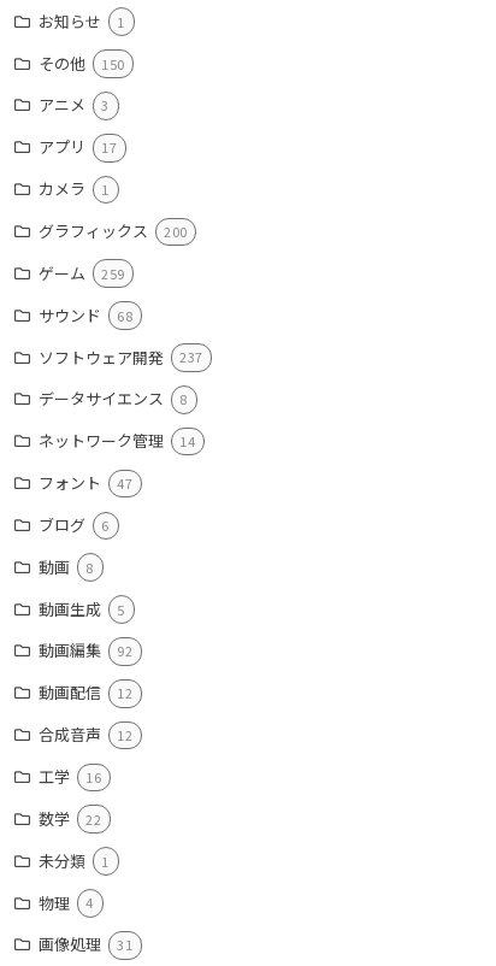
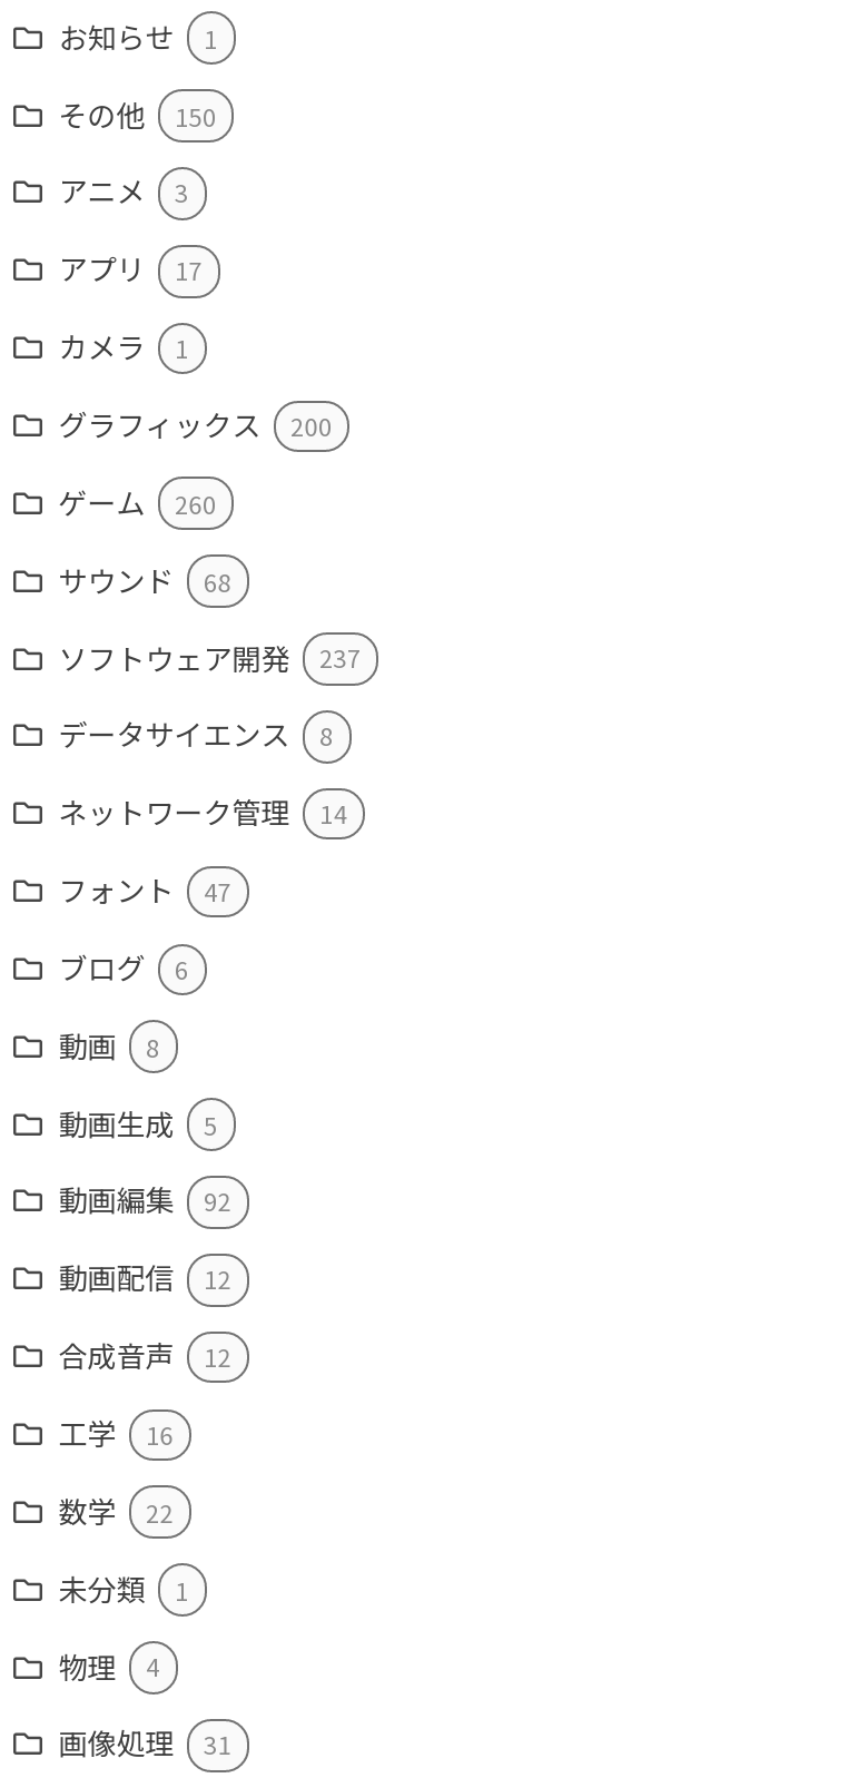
- ゲーム 259
+ ゲーム 260
